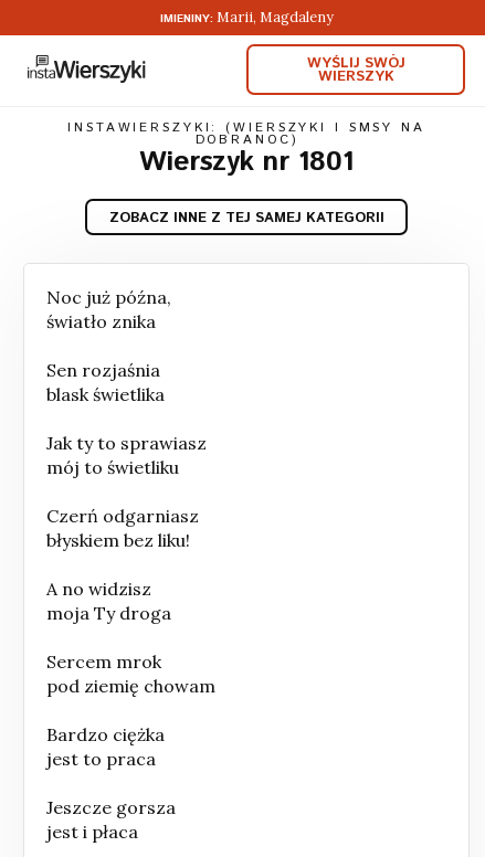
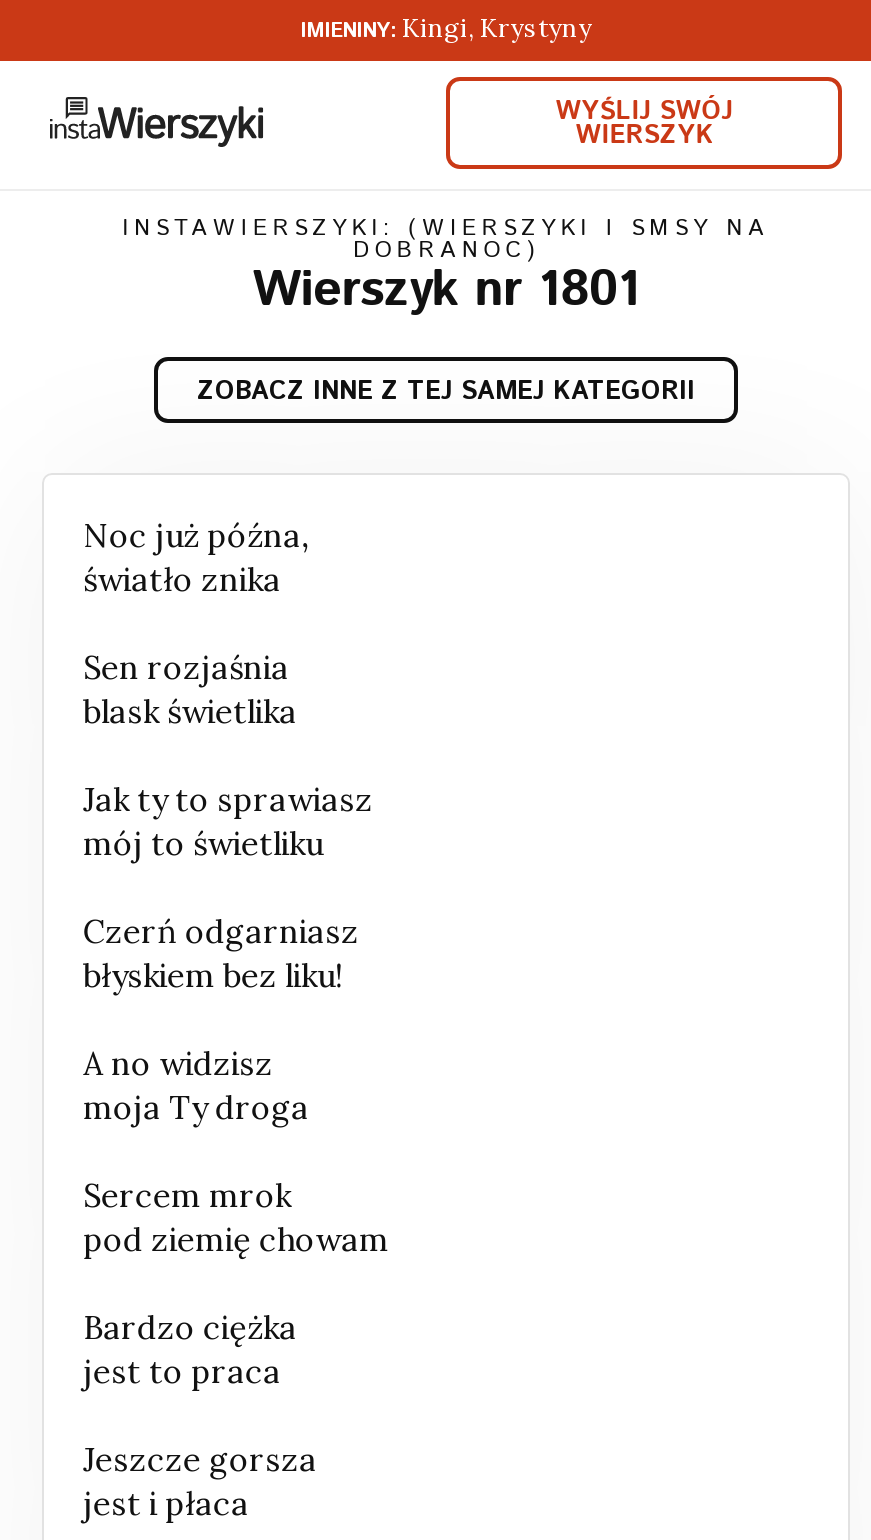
- IMIENINY: Marii, Magdaleny
+ IMIENINY: Kingi, Krystyny
